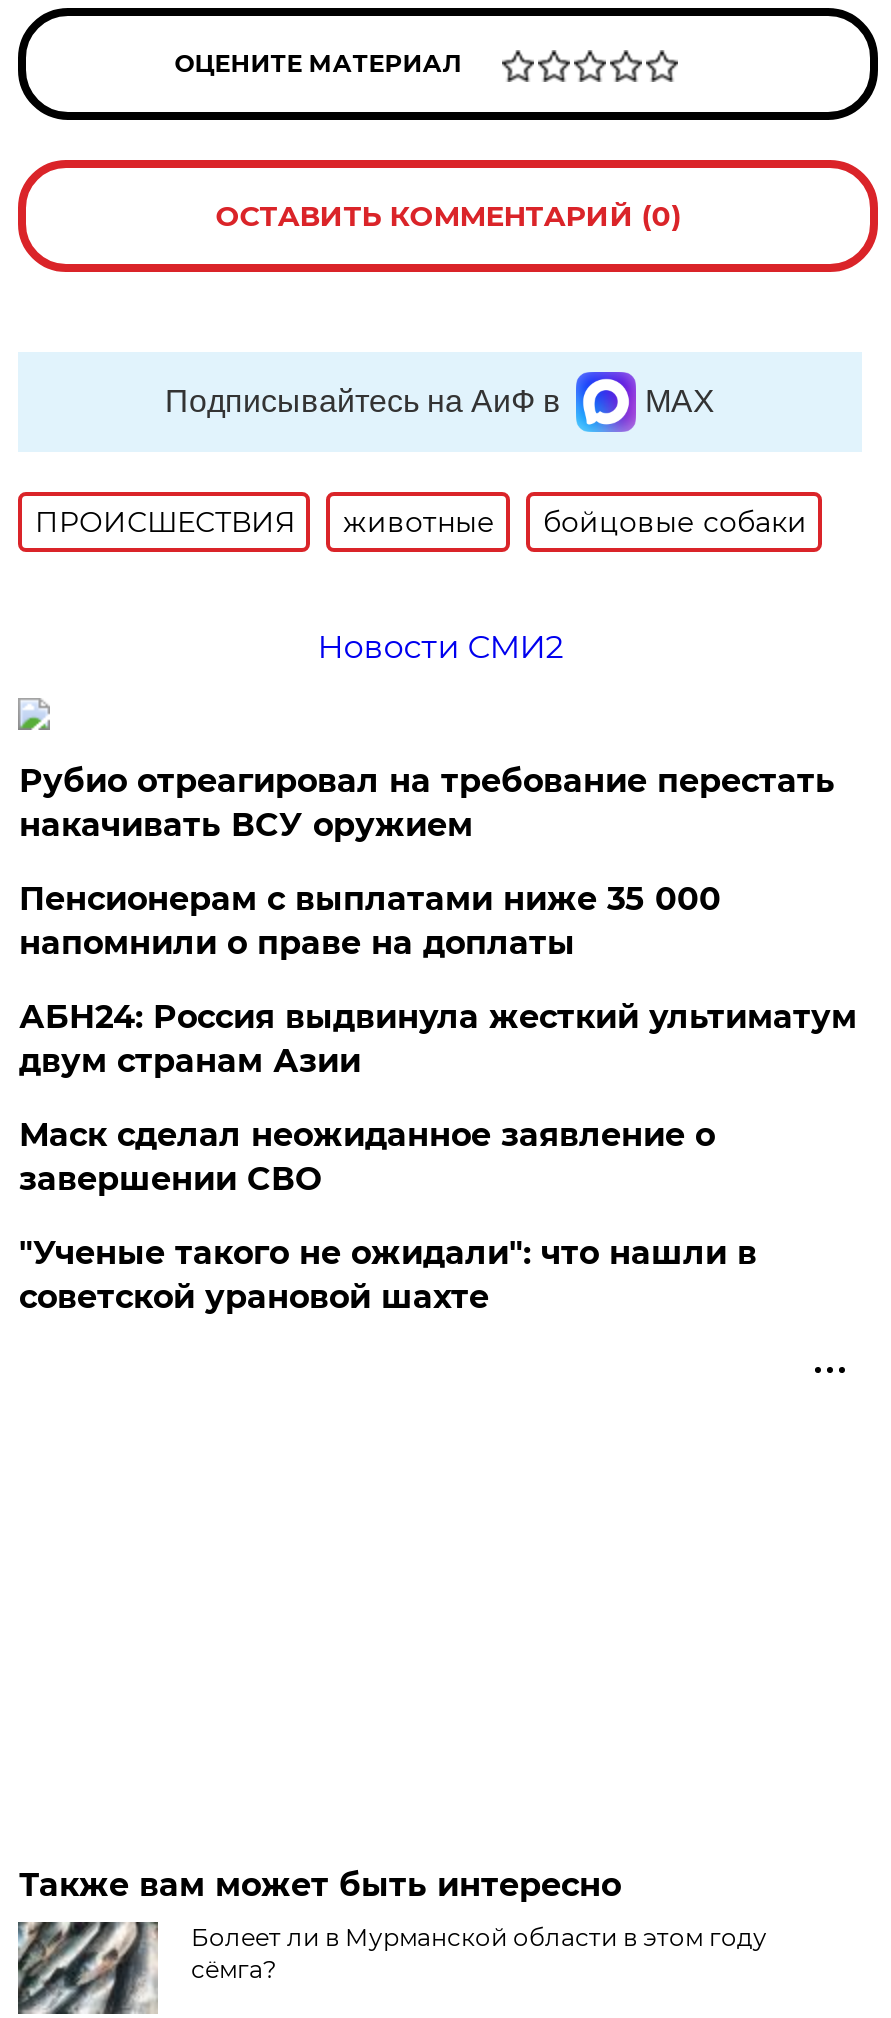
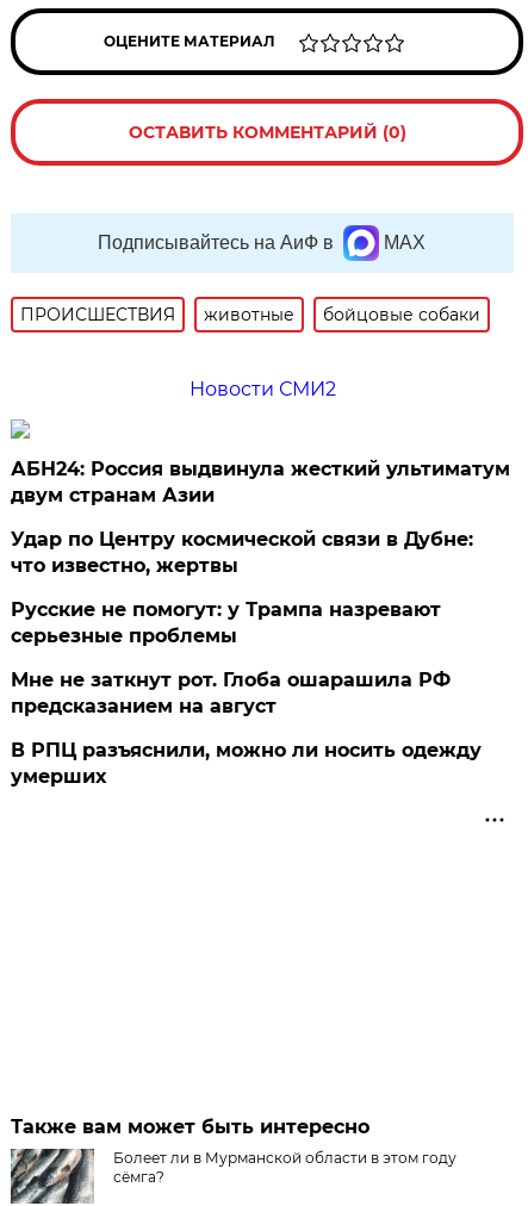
- Рубио отреагировал на требование перестать
- накачивать ВСУ оружием
- Пенсионерам с выплатами ниже 35 000
- напомнили о праве на доплаты

moved up: АБН24: Россия выдвинула жесткий ультиматум | двум странам Азии

- Маск сделал неожиданное заявление о
- завершении СВО
- "Ученые такого не ожидали": что нашли в
- советской урановой шахте
+ Удар по Центру космической связи в Дубне:
+ что известно, жертвы
+ Русские не помогут: у Трампа назревают
+ серьезные проблемы
+ Мне не заткнут рот. Глоба ошарашила РФ
+ предсказанием на август
+ В РПЦ разъяснили, можно ли носить одежду
+ умерших
